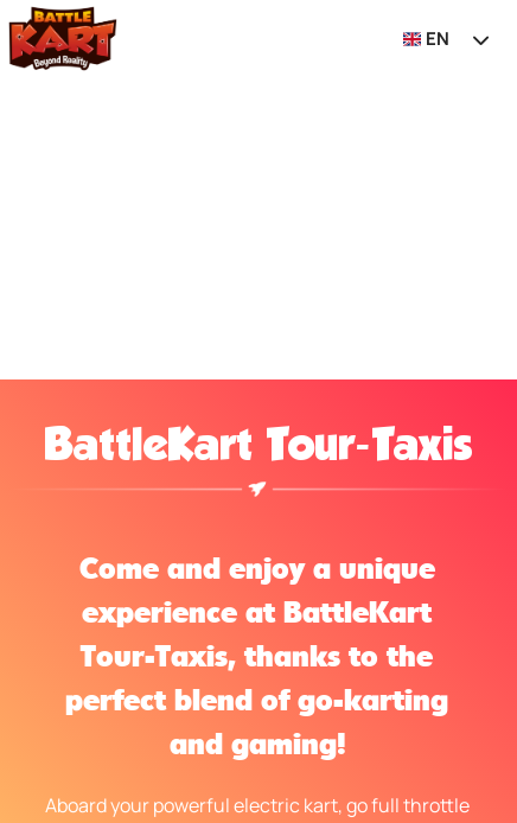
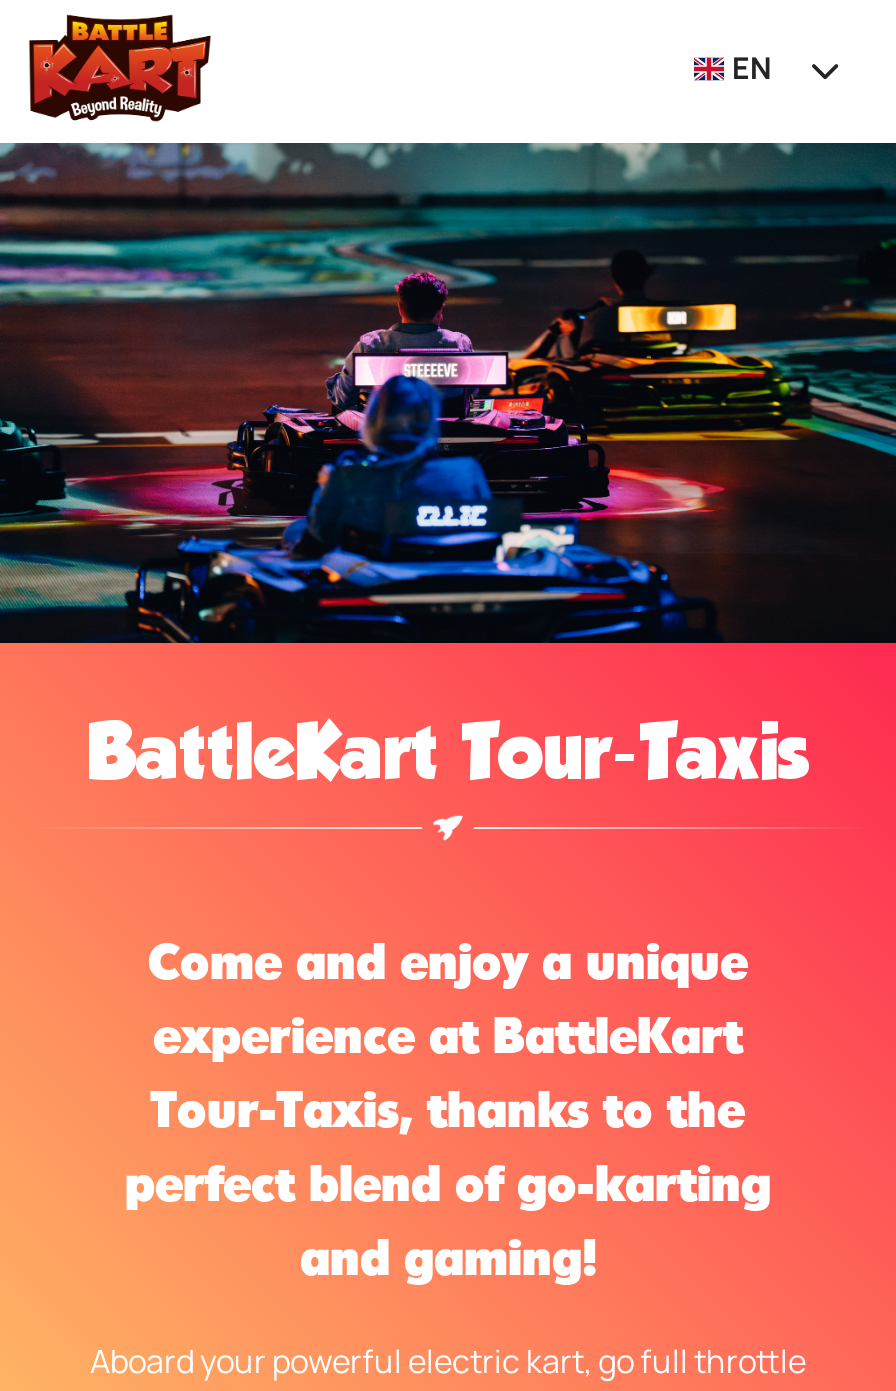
+ [image]
